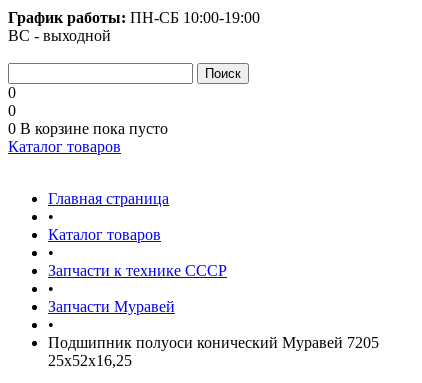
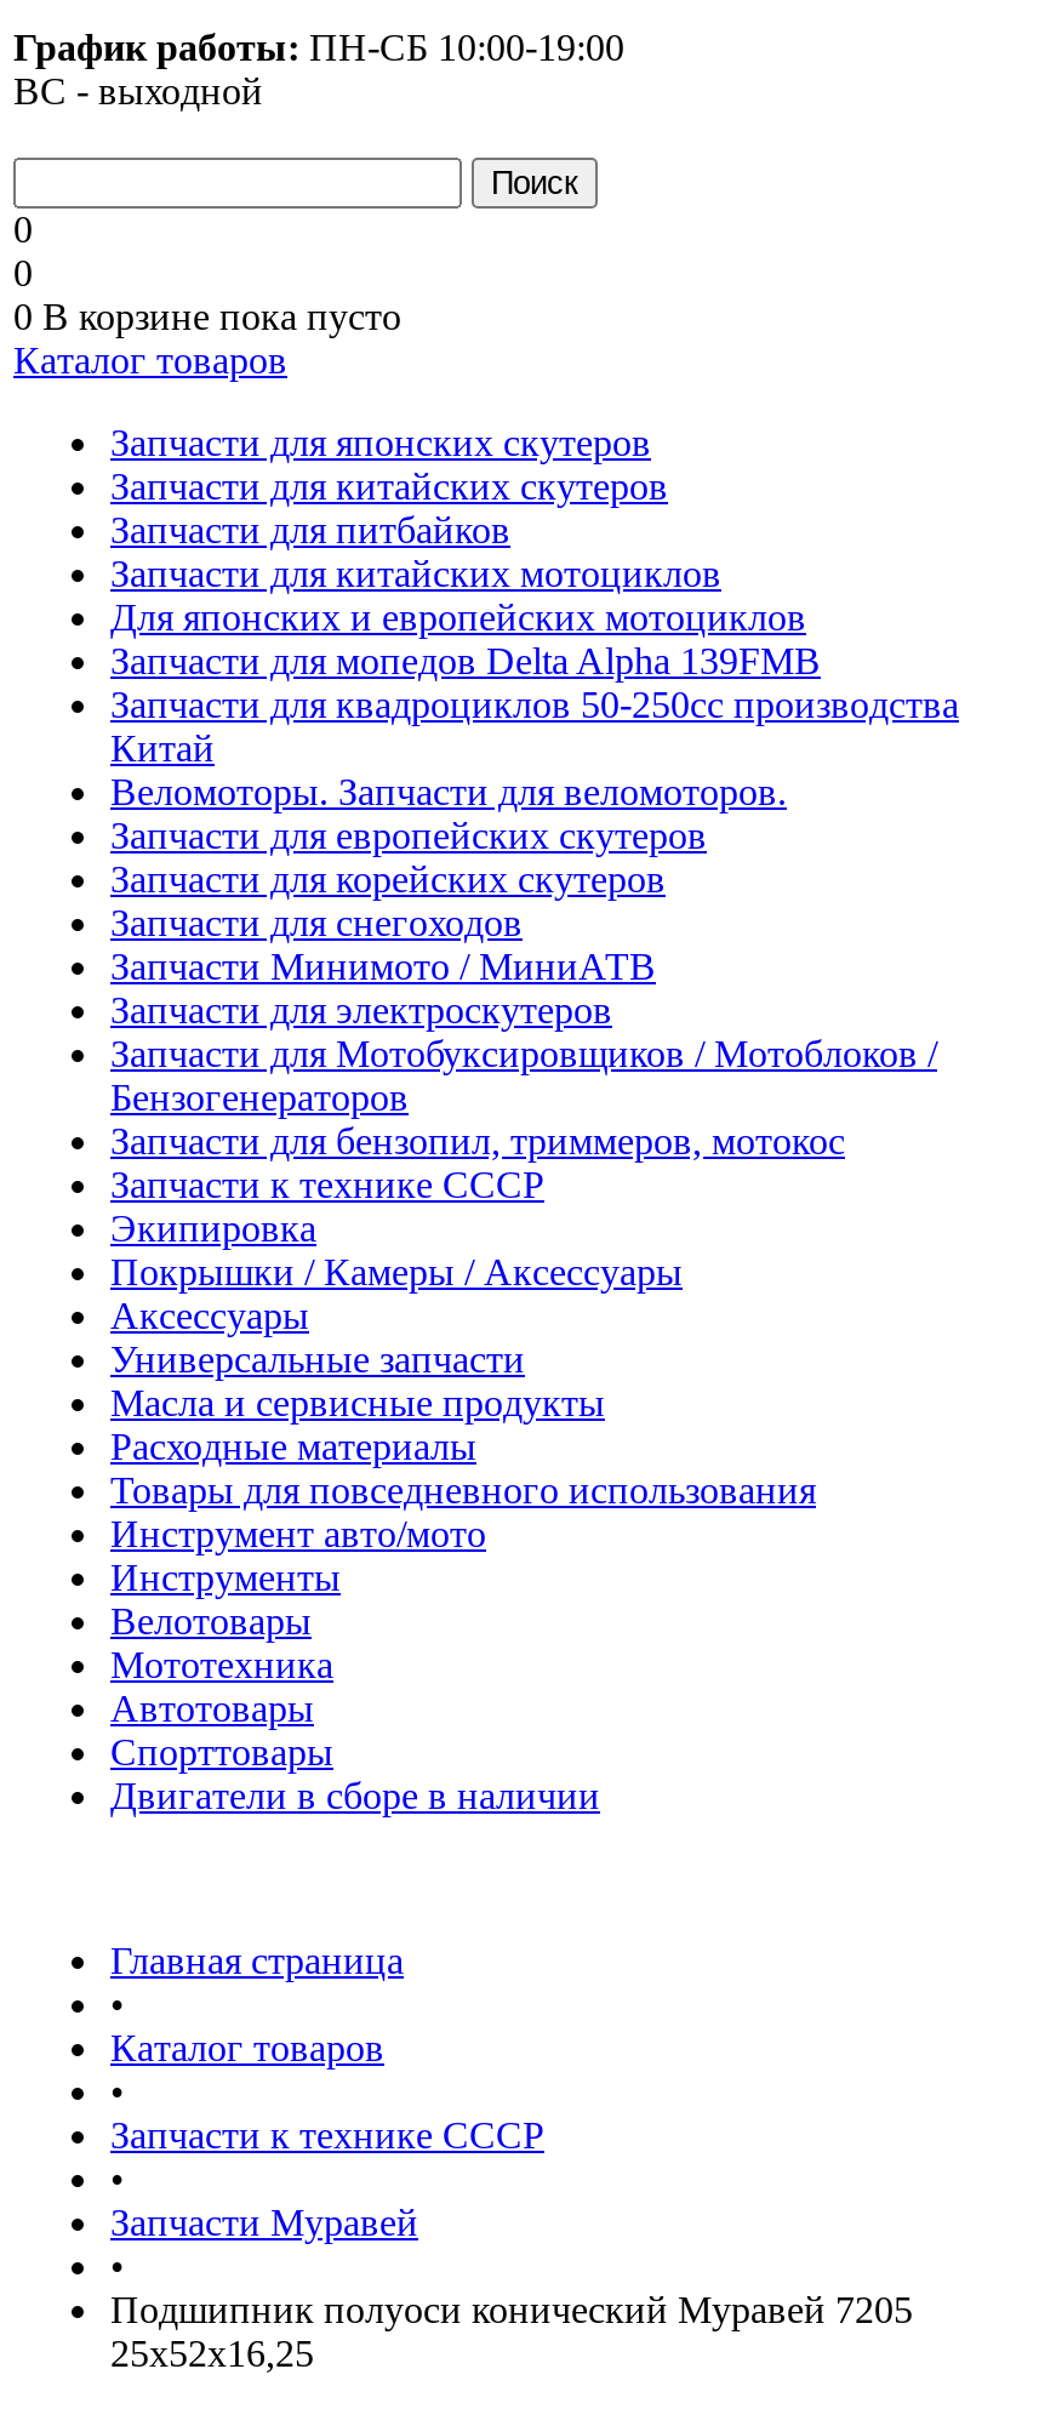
+ Запчасти для японских скутеров
+ Запчасти для китайских скутеров
+ Запчасти для питбайков
+ Запчасти для китайских мотоциклов
+ Для японских и европейских мотоциклов
+ Запчасти для мопедов Delta Alpha 139FMB
+ Запчасти для квадроциклов 50-250сс производства
+ Китай
+ Веломоторы. Запчасти для веломоторов.
+ Запчасти для европейских скутеров
+ Запчасти для корейских скутеров
+ Запчасти для снегоходов
+ Запчасти Минимото / МиниАТВ
+ Запчасти для электроскутеров
+ Запчасти для Мотобуксировщиков / Мотоблоков /
+ Бензогенераторов
+ Запчасти для бензопил, триммеров, мотокос
+ Запчасти к технике СССР
+ Экипировка
+ Покрышки / Камеры / Аксессуары
+ Аксессуары
+ Универсальные запчасти
+ Масла и сервисные продукты
+ Расходные материалы
+ Товары для повседневного использования
+ Инструмент авто/мото
+ Инструменты
+ Велотовары
+ Мототехника
+ Автотовары
+ Спорттовары
+ Двигатели в сборе в наличии
